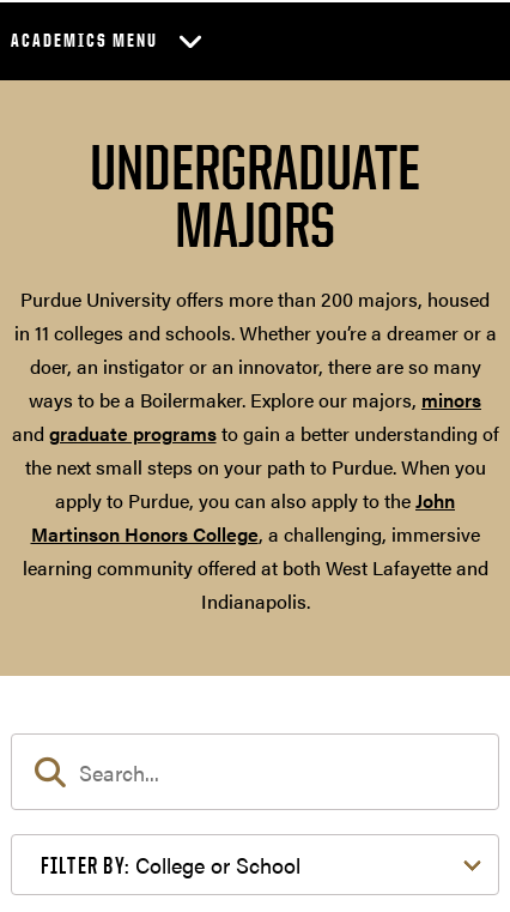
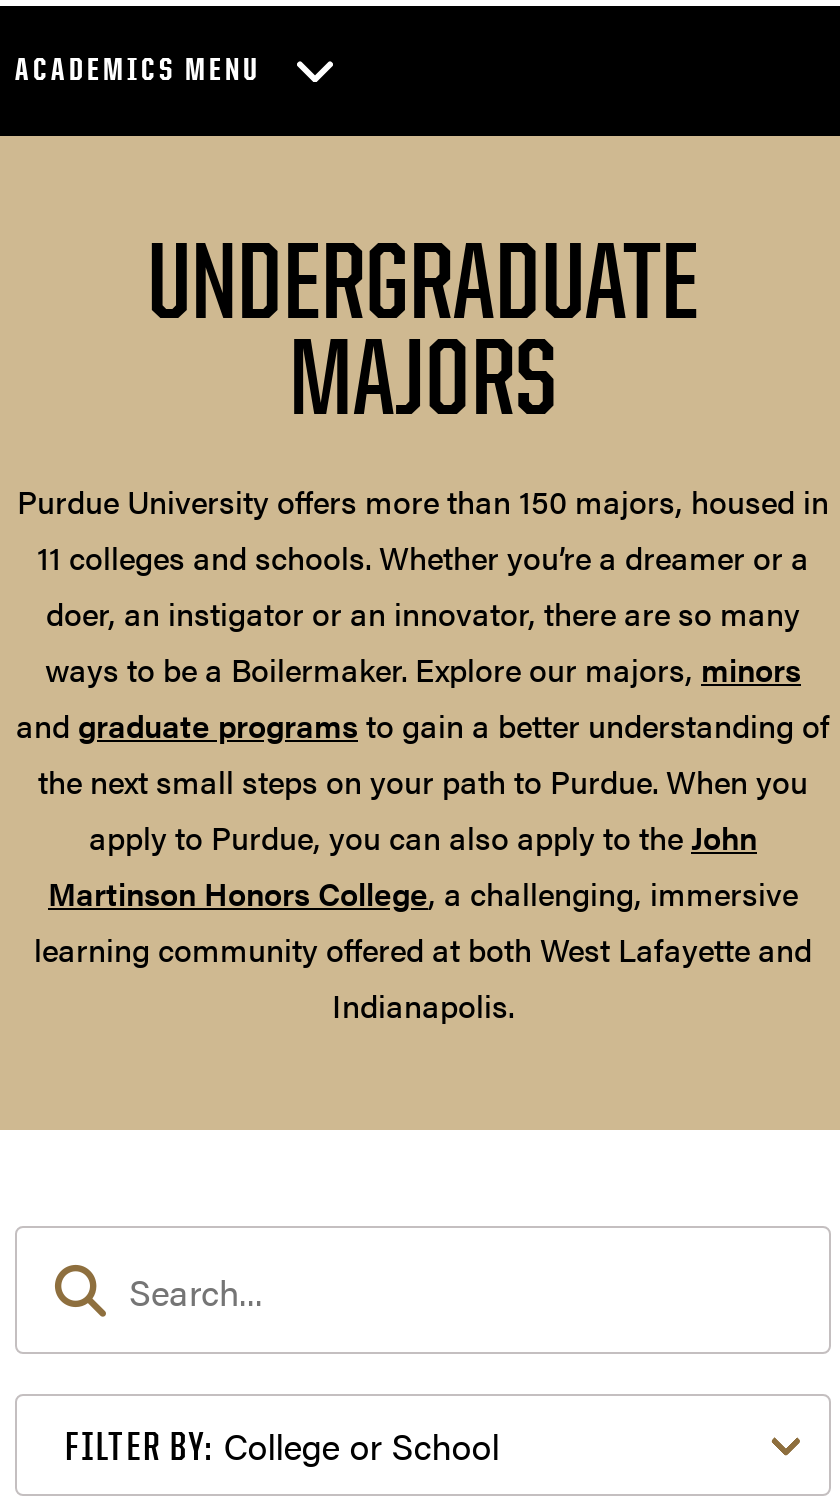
- Purdue University offers more than 200 majors, housed
- in 11 colleges and schools. Whether you’re a dreamer or a
+ Purdue University offers more than 150 majors, housed in
+ 11 colleges and schools. Whether you’re a dreamer or a
